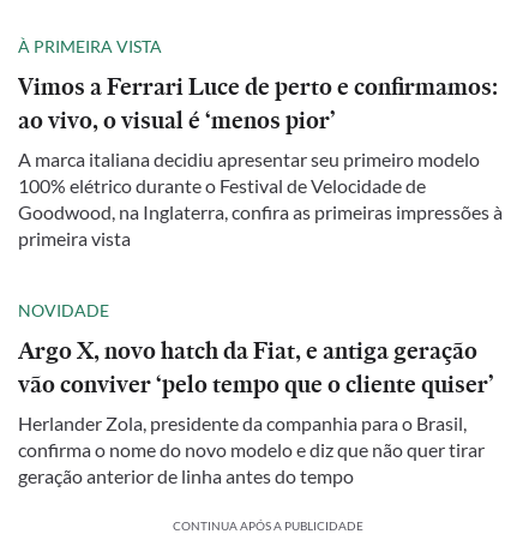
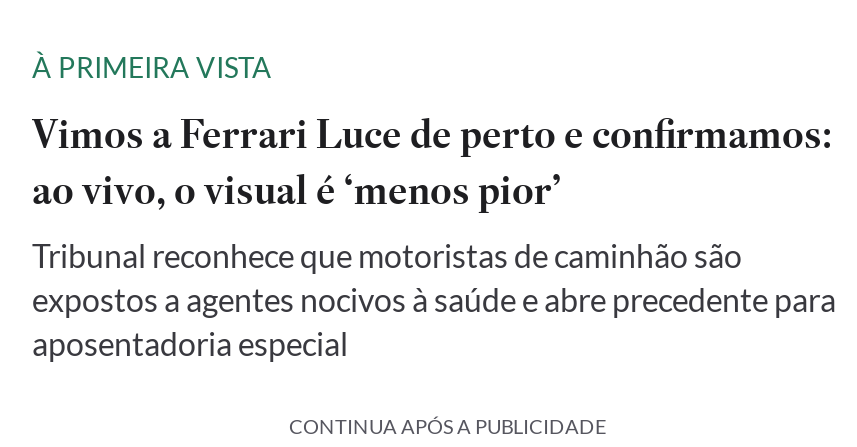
- A marca italiana decidiu apresentar seu primeiro modelo
- 100% elétrico durante o Festival de Velocidade de
- Goodwood, na Inglaterra, confira as primeiras impressões à
- primeira vista
- NOVIDADE
- Argo X, novo hatch da Fiat, e antiga geração
- vão conviver ‘pelo tempo que o cliente quiser’
- Herlander Zola, presidente da companhia para o Brasil,
- confirma o nome do novo modelo e diz que não quer tirar
- geração anterior de linha antes do tempo
+ Tribunal reconhece que motoristas de caminhão são
+ expostos a agentes nocivos à saúde e abre precedente para
+ aposentadoria especial
